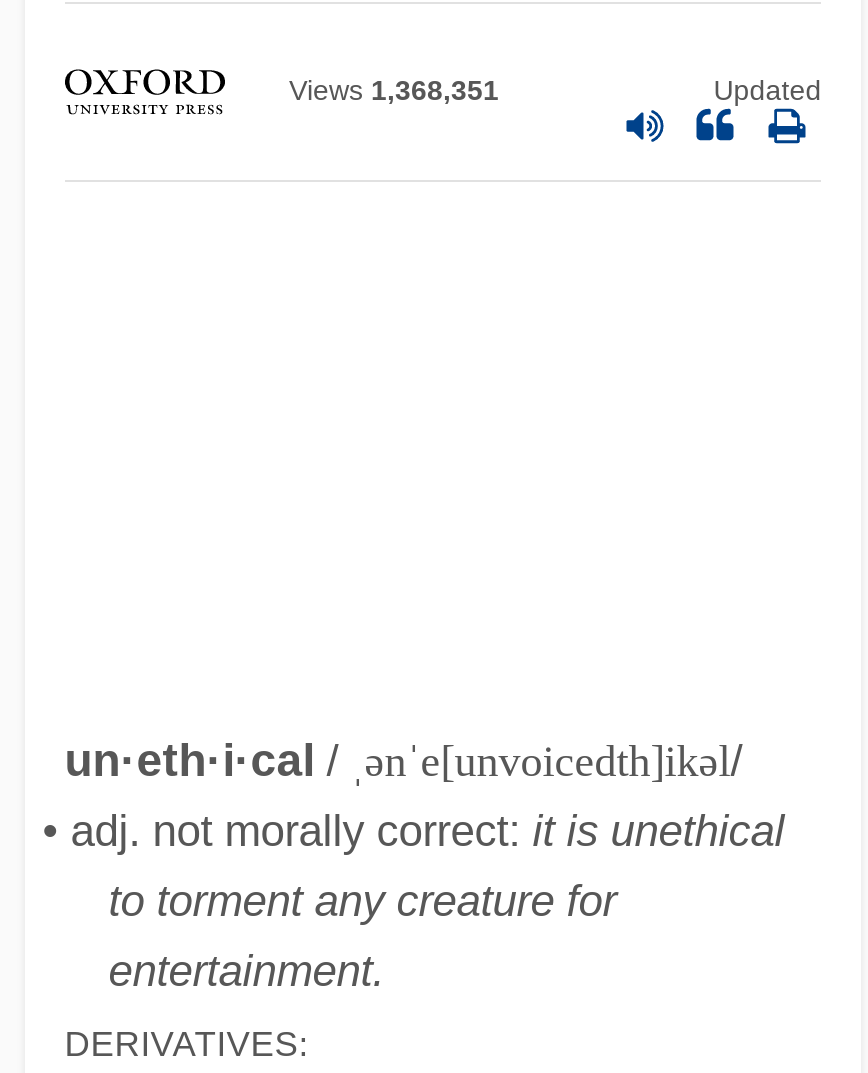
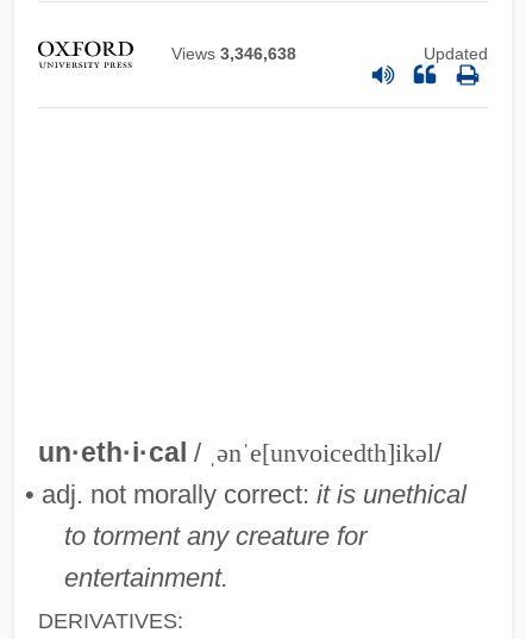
- Views 1,368,351
+ Views 3,346,638
